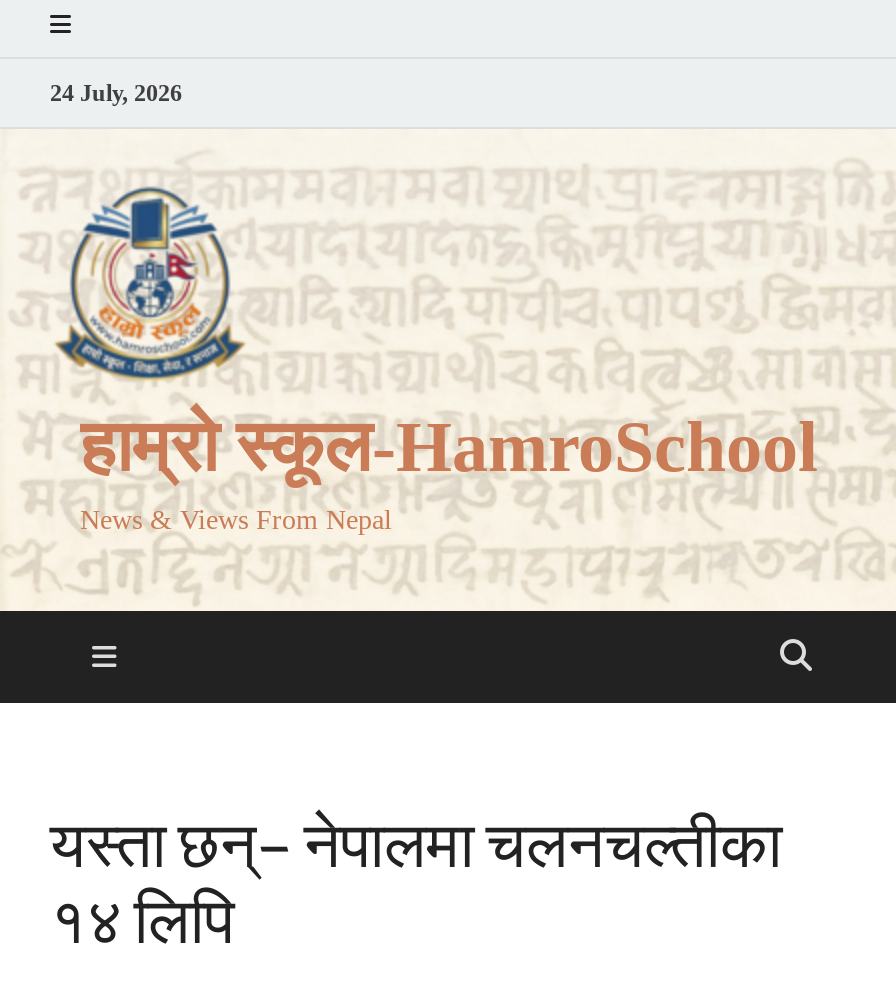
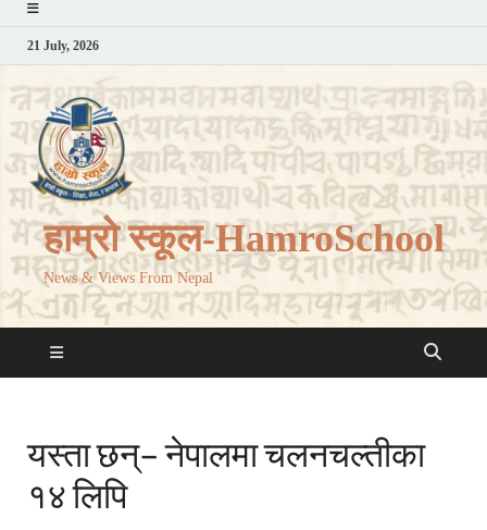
- 24 July, 2026
+ 21 July, 2026
